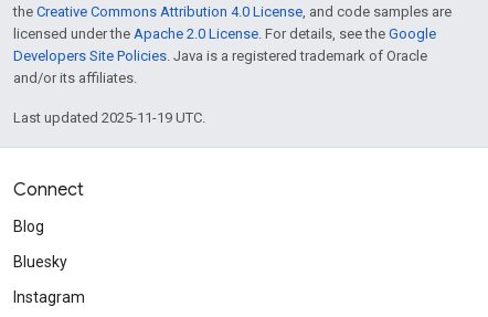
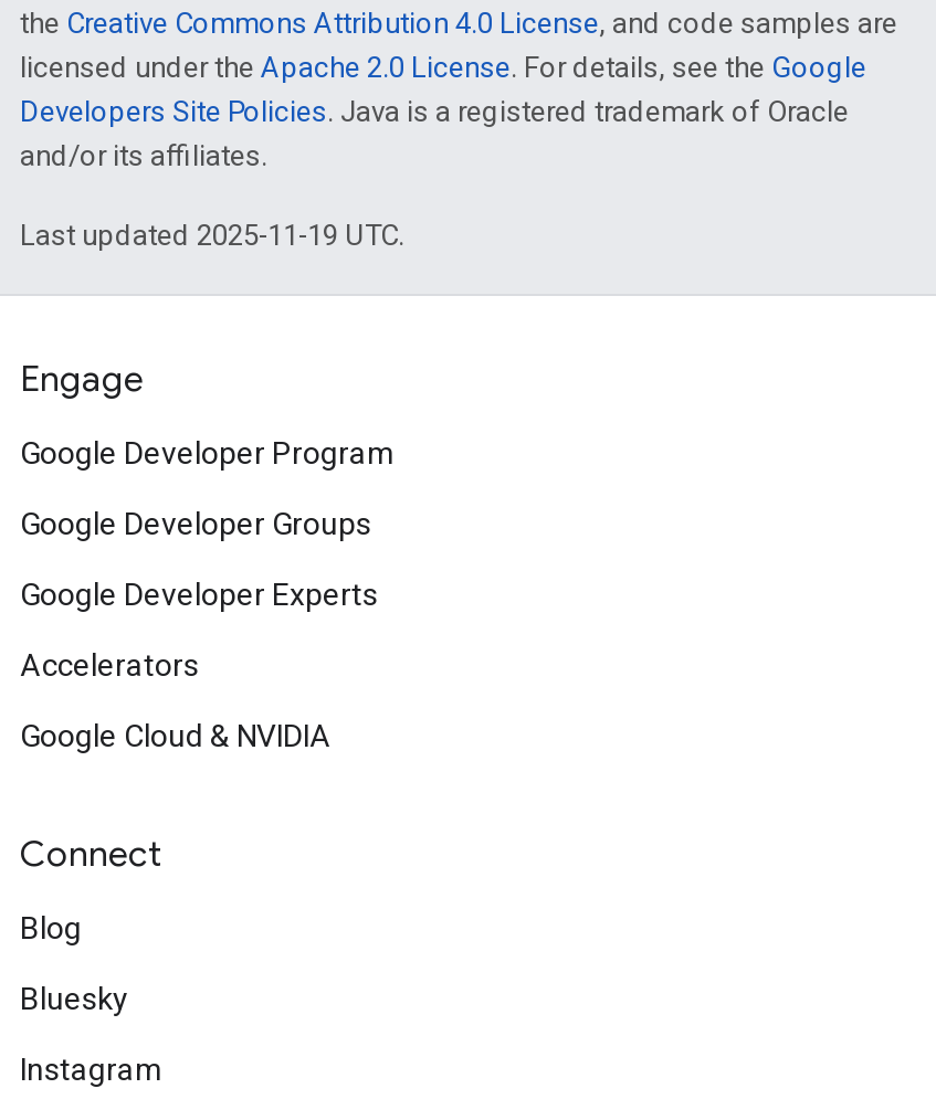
+ Engage
+ Google Developer Program
+ Google Developer Groups
+ Google Developer Experts
+ Accelerators
+ Google Cloud & NVIDIA
